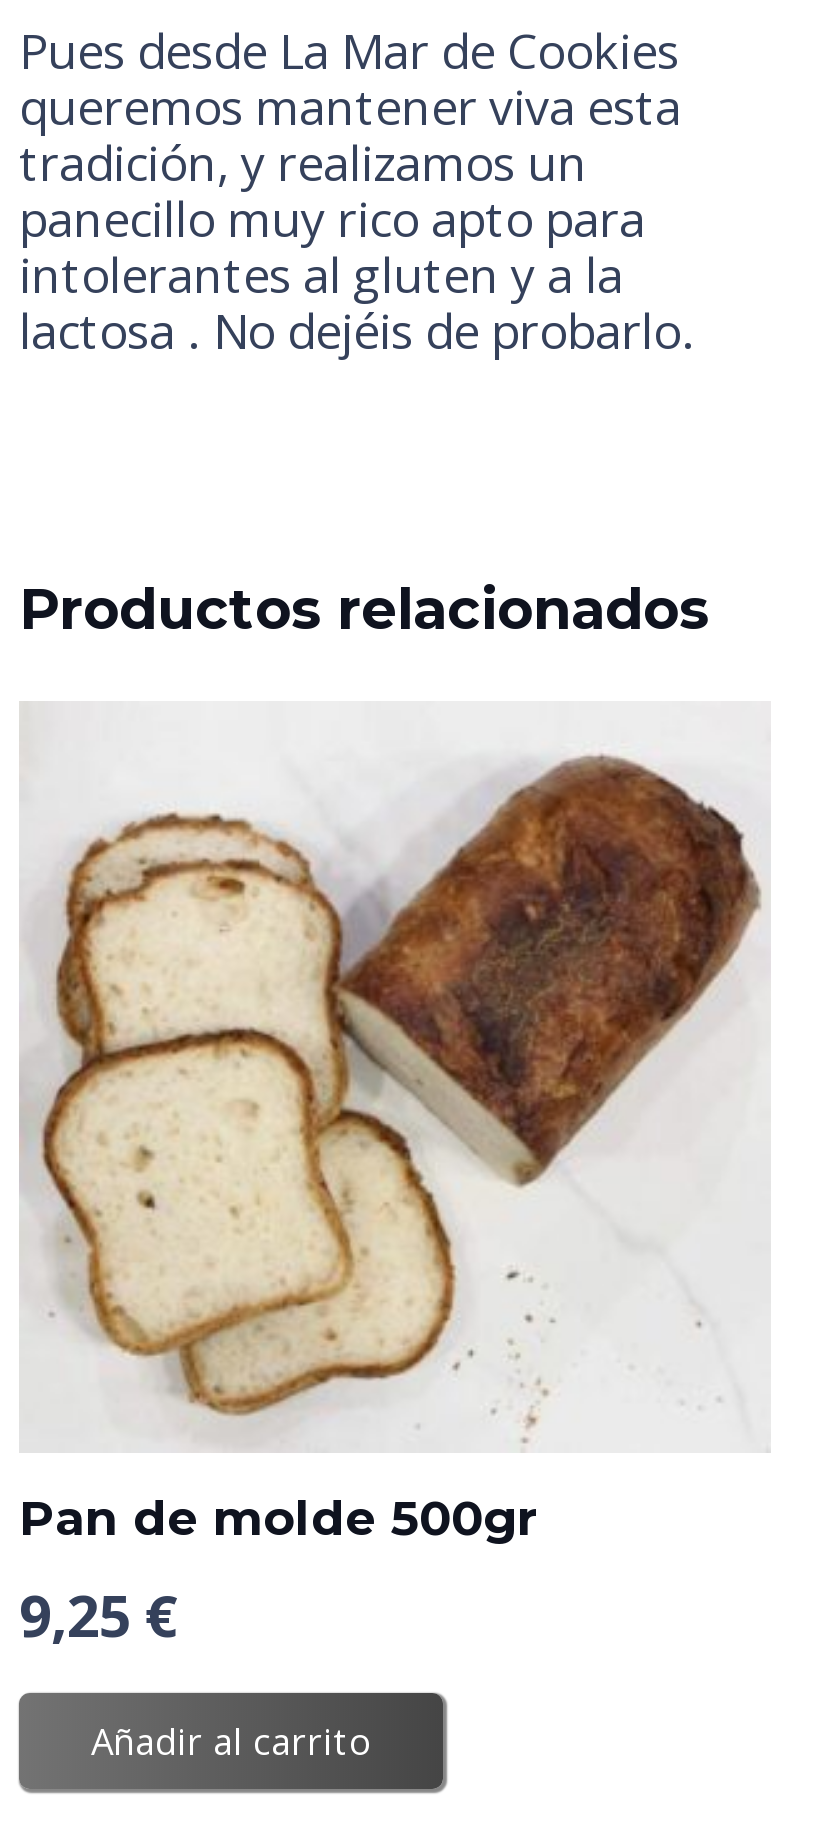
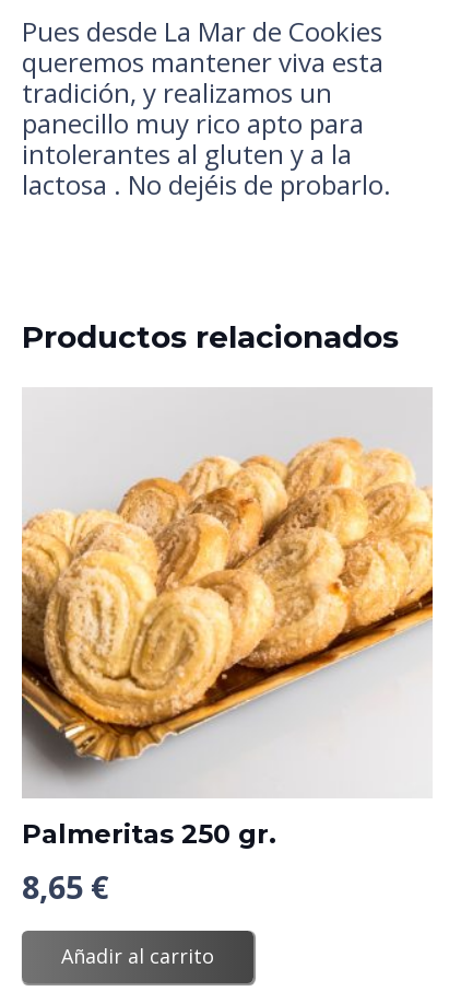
- [image]
- Pan de molde 500gr
- 9,25 €
+ [image]
+ Palmeritas 250 gr.
+ 8,65 €
